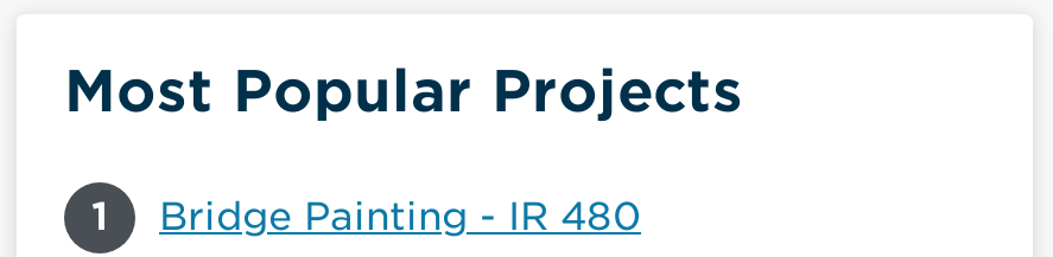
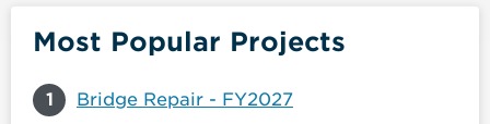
- Bridge Painting - IR 480
+ Bridge Repair - FY2027
